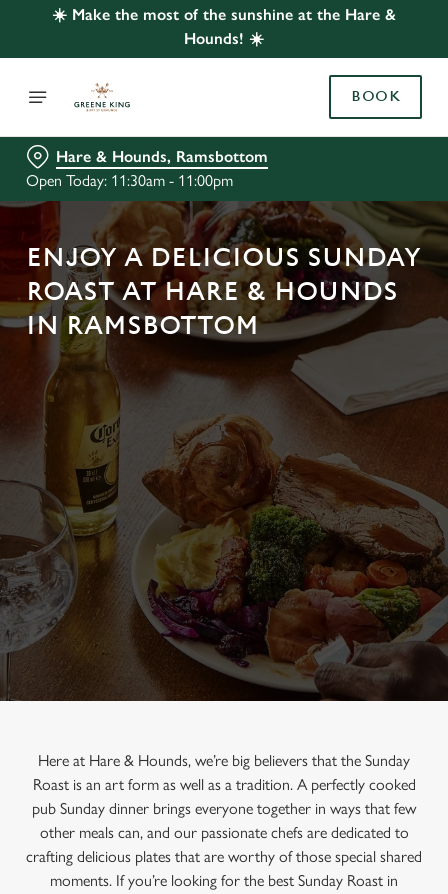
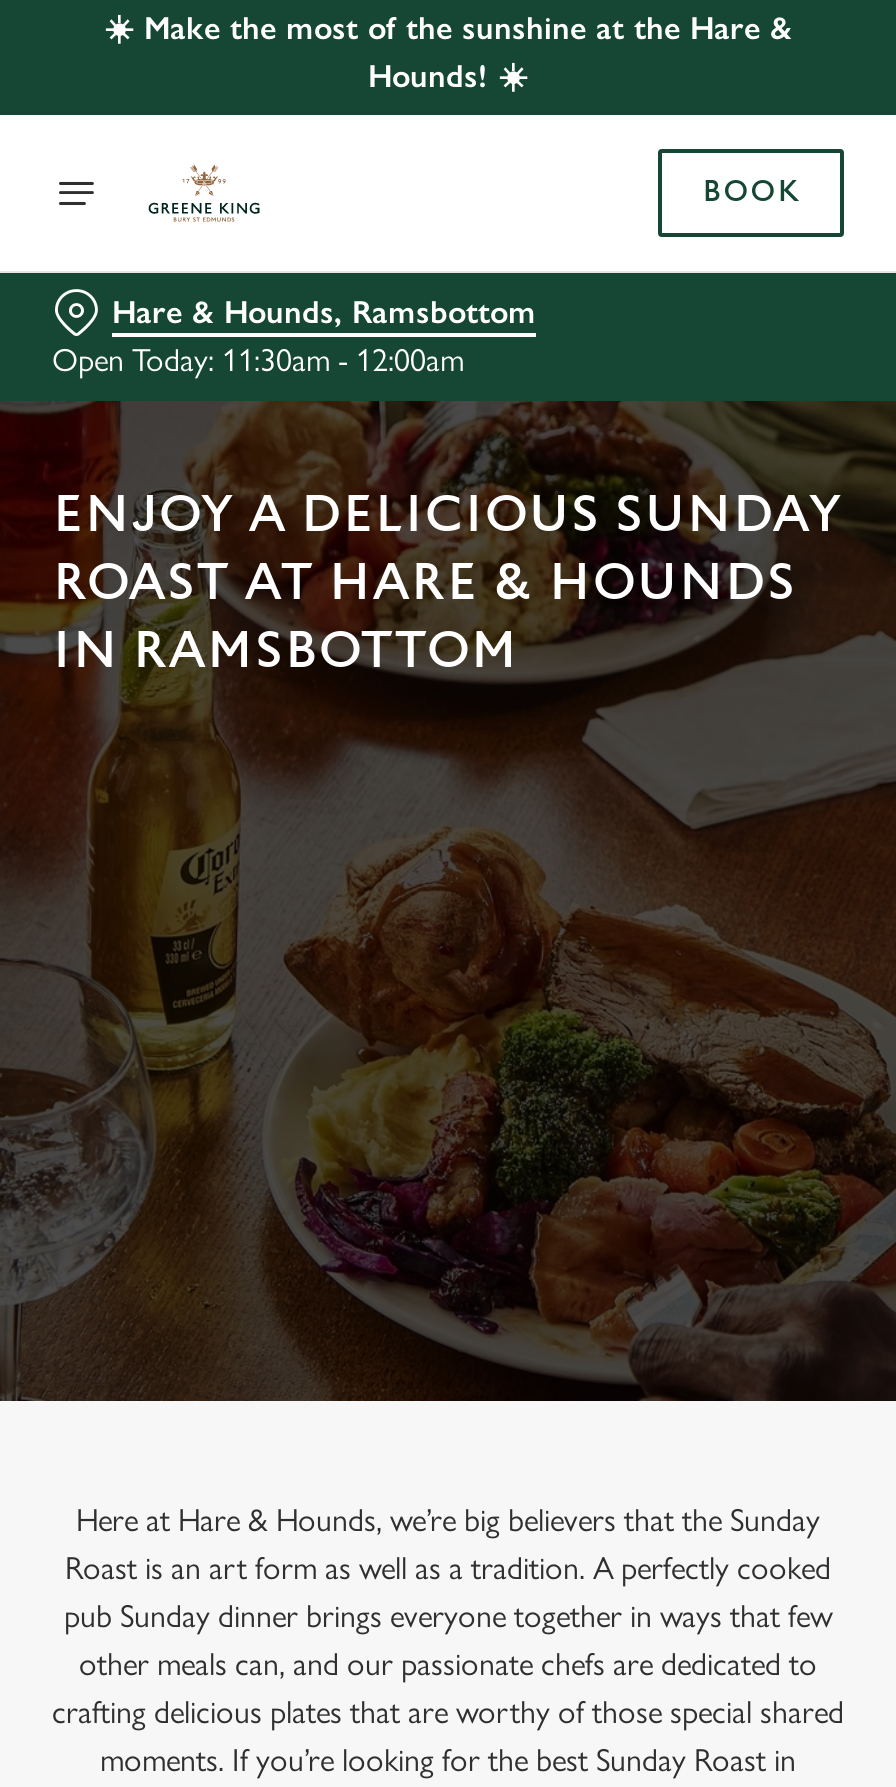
- Open Today: 11:30am - 11:00pm
+ Open Today: 11:30am - 12:00am
